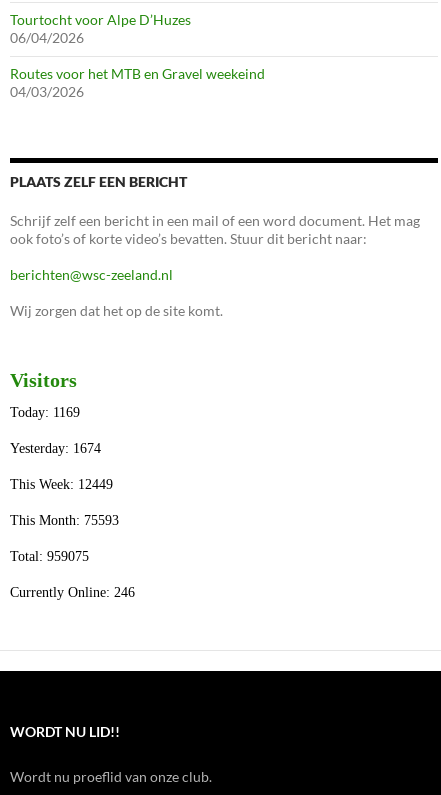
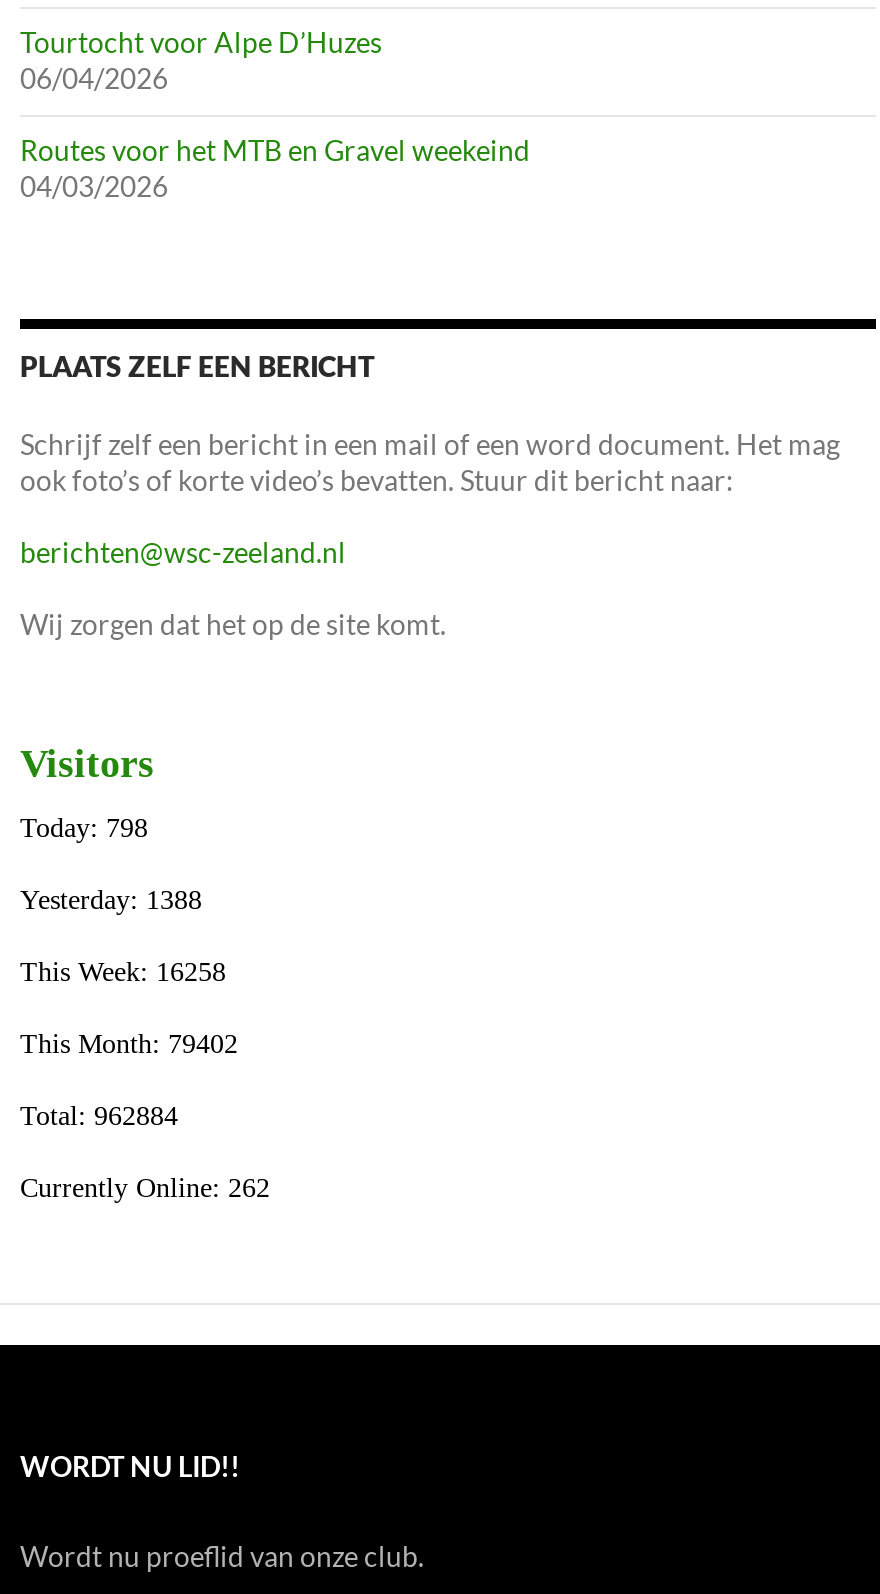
- Today: 1169
+ Today: 798

- Yesterday: 1674
+ Yesterday: 1388

- This Week: 12449
+ This Week: 16258

- This Month: 75593
+ This Month: 79402

- Total: 959075
+ Total: 962884

- Currently Online: 246
+ Currently Online: 262
